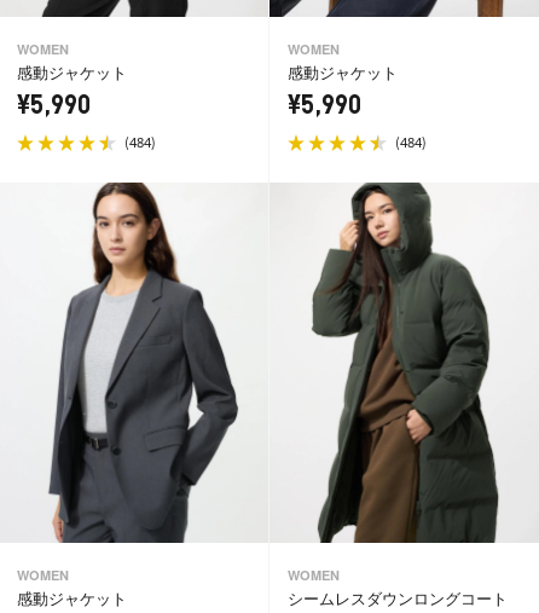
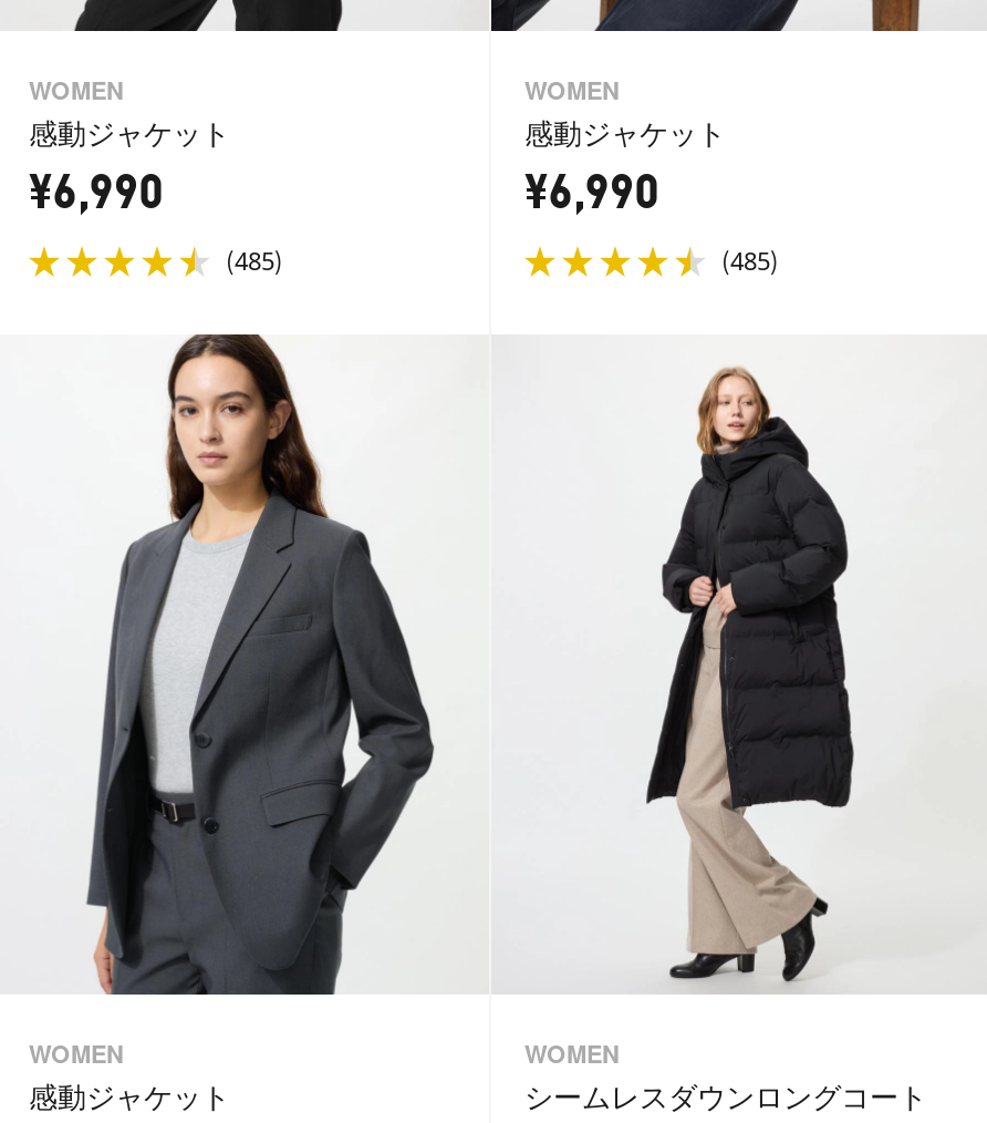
- ¥5,990
+ ¥6,990

- ¥5,990
+ ¥6,990

- (484)
+ (485)

- (484)
+ (485)

- [image]
+ [image]
